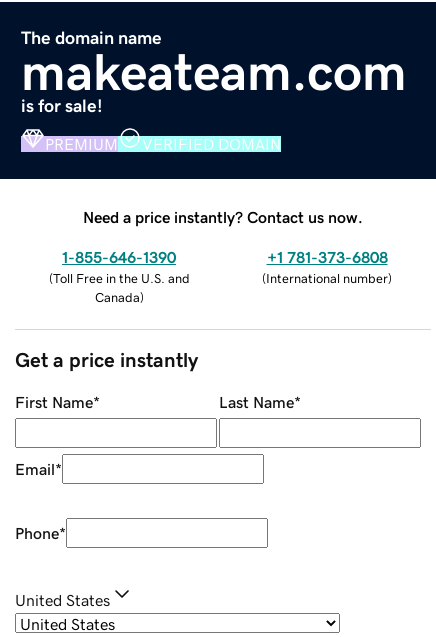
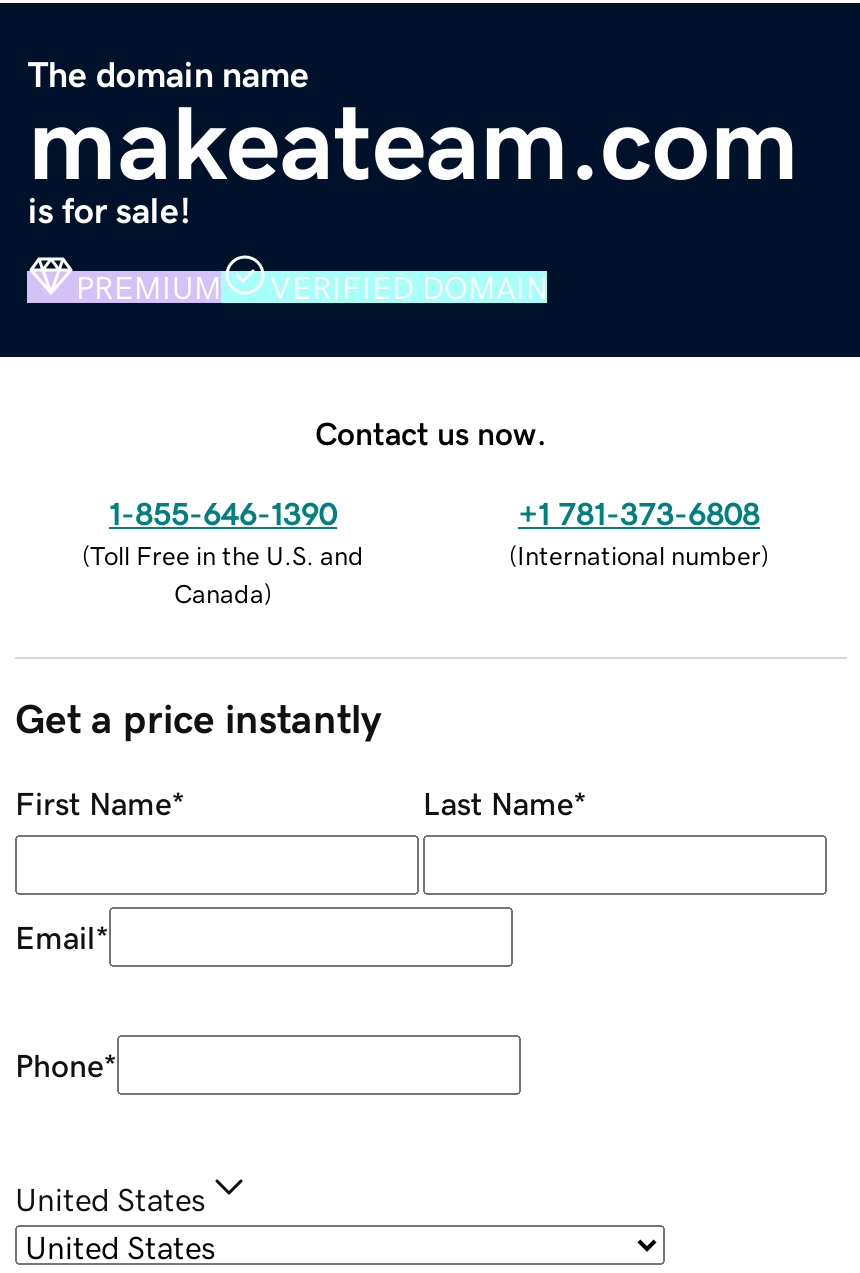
- Need a price instantly? Contact us now.
+ Contact us now.
